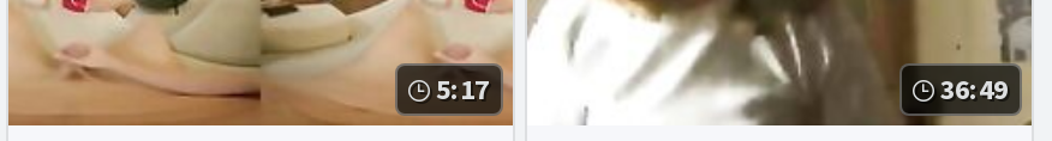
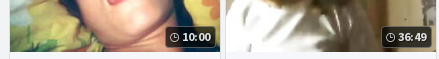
- 5:17
+ 10:00
